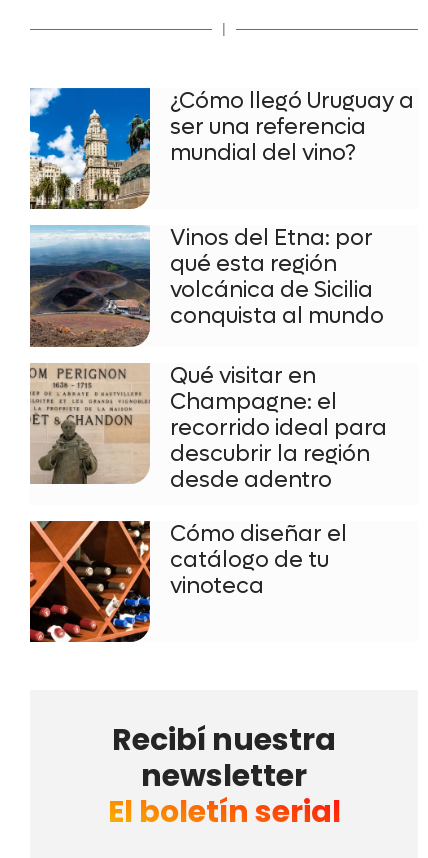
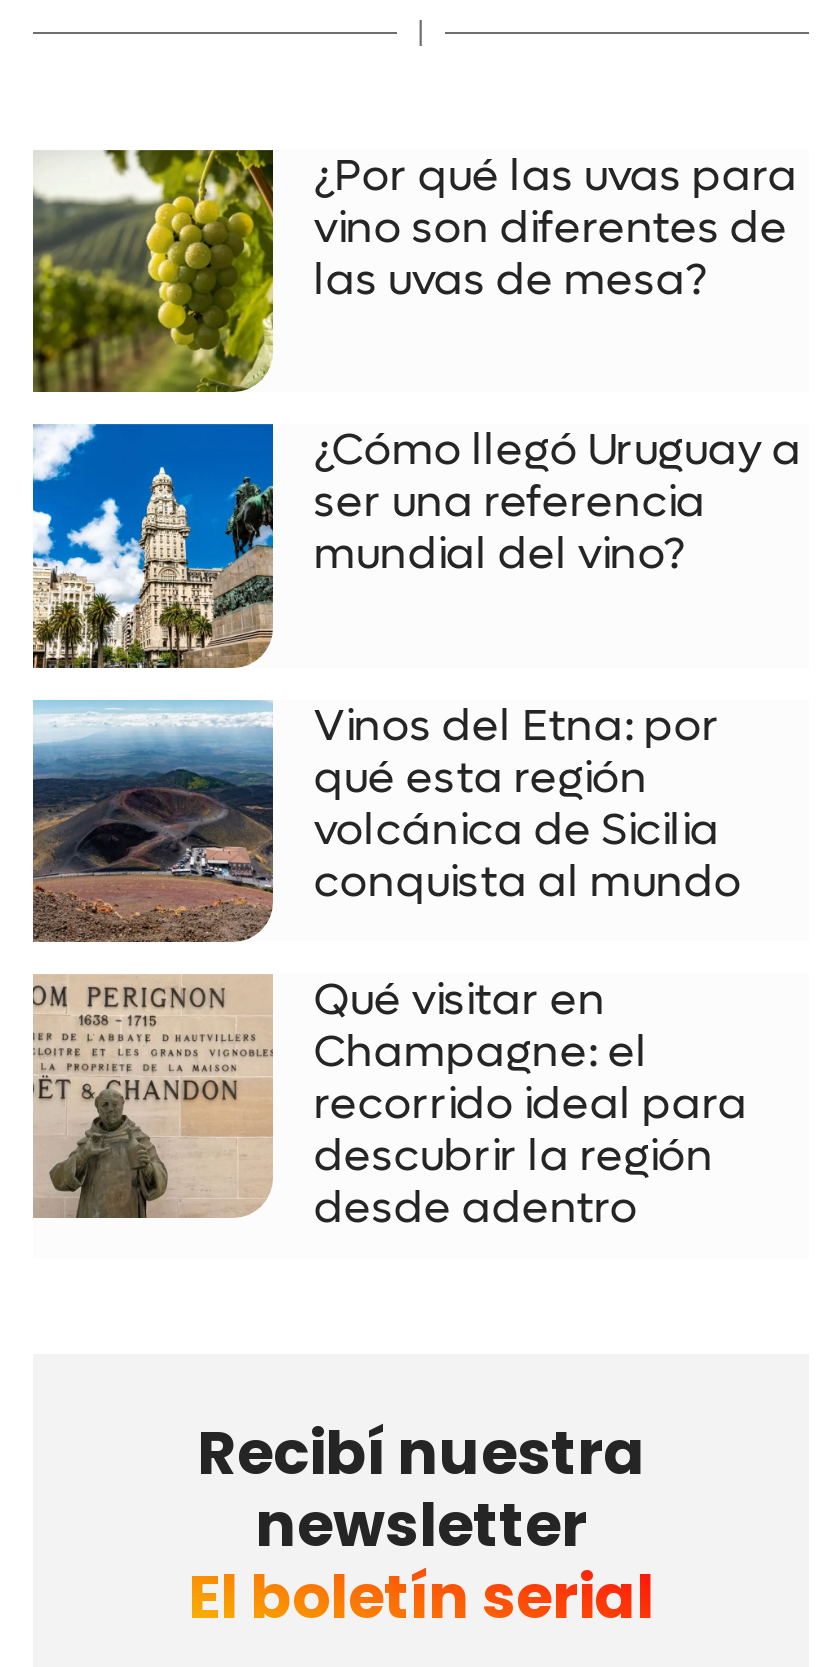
+ [image]
+ ¿Por qué las uvas para
+ vino son diferentes de
+ las uvas de mesa?

moved down: [image] | ¿Cómo llegó Uruguay a | ser una referencia | ... | descubrir la región | desde adentro

- [image]
- Cómo diseñar el
- catálogo de tu
- vinoteca
